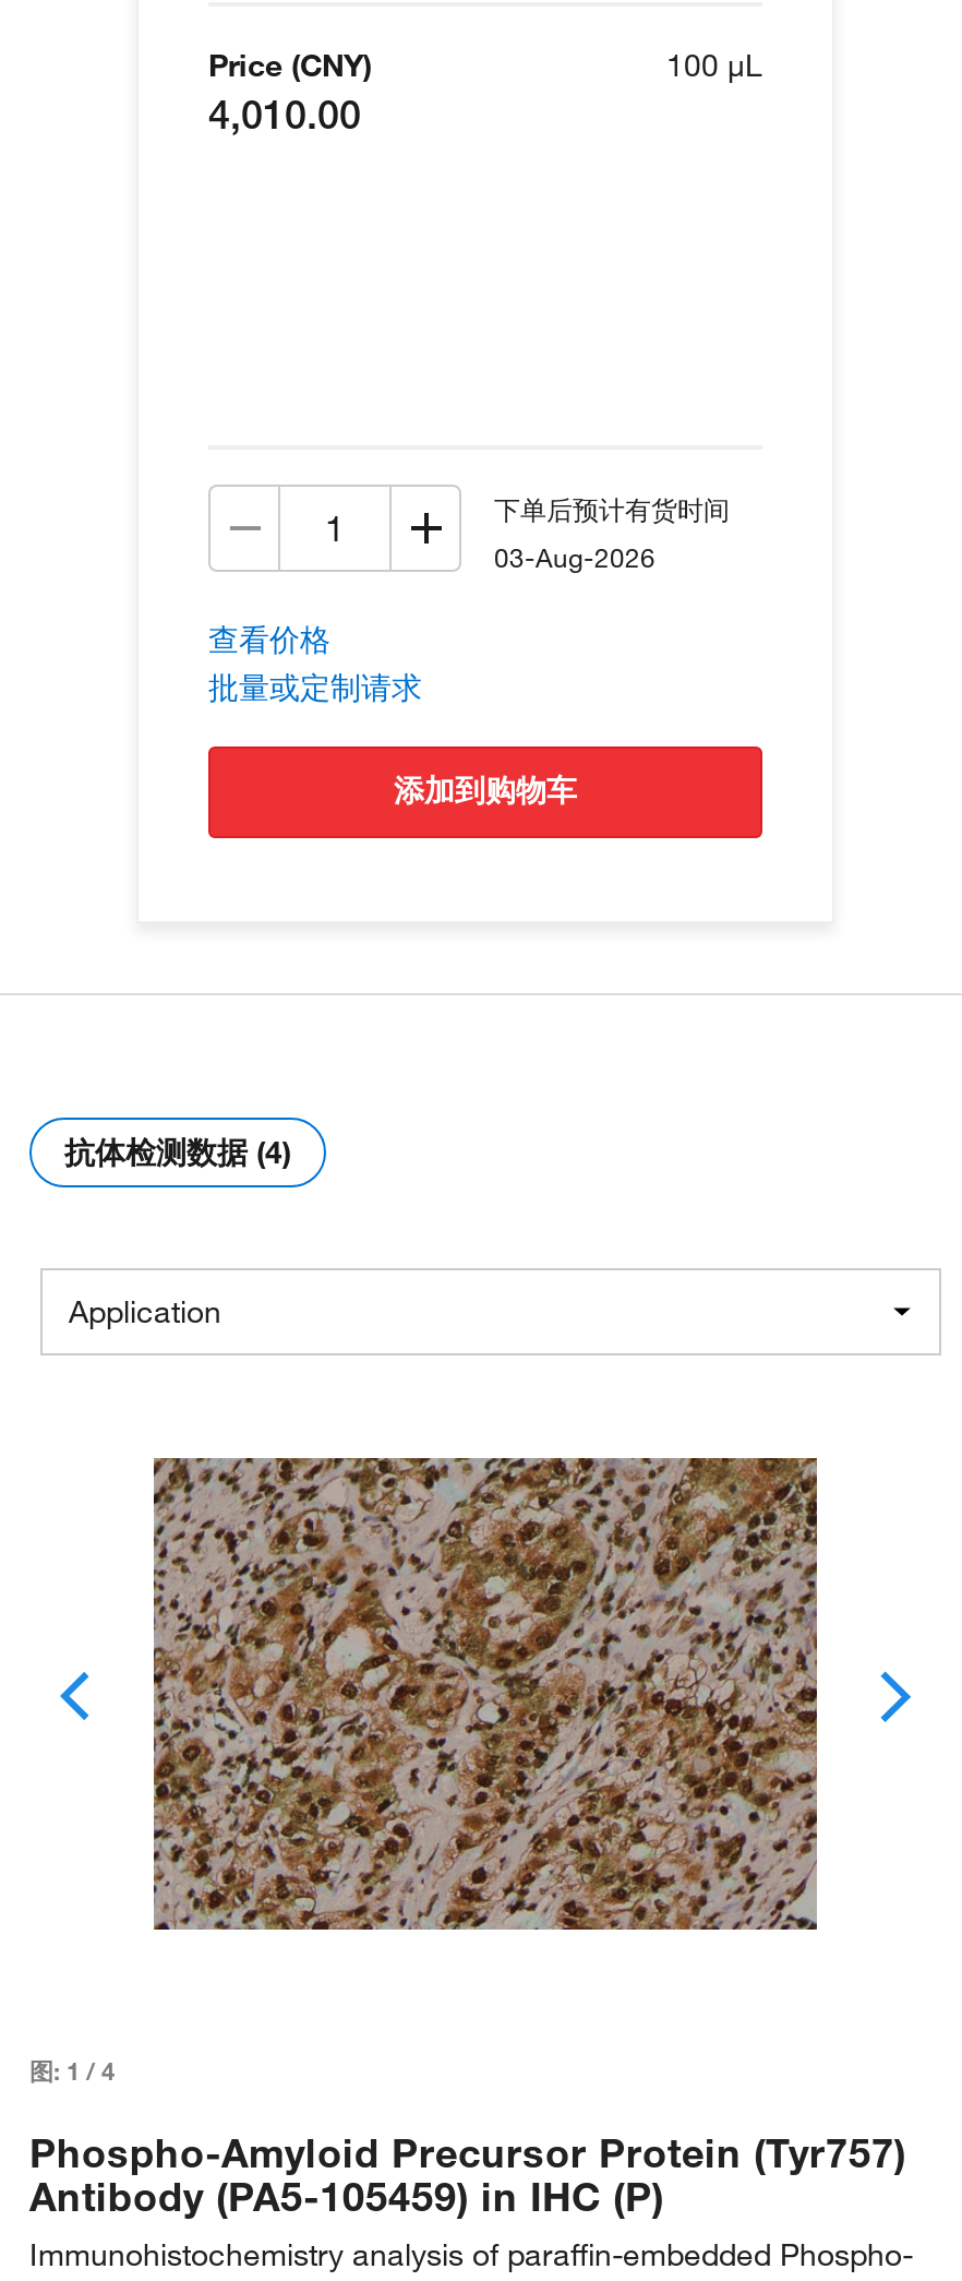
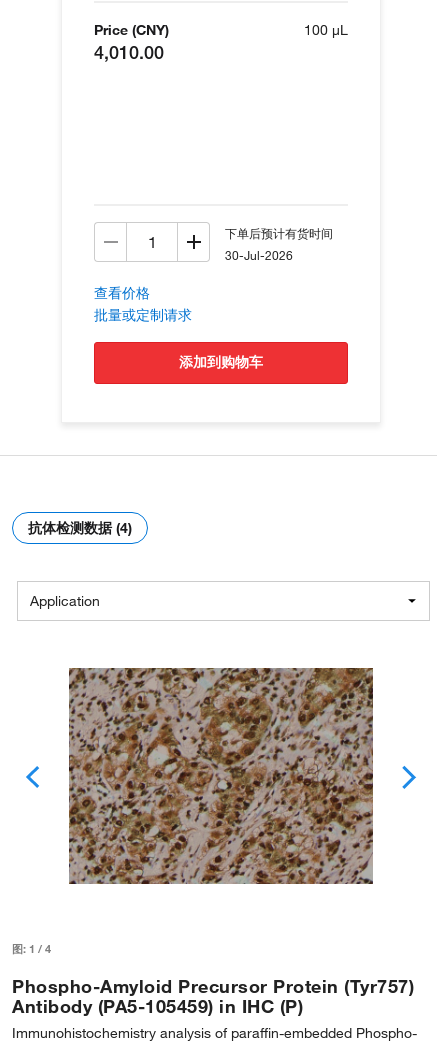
- 03-Aug-2026
+ 30-Jul-2026
